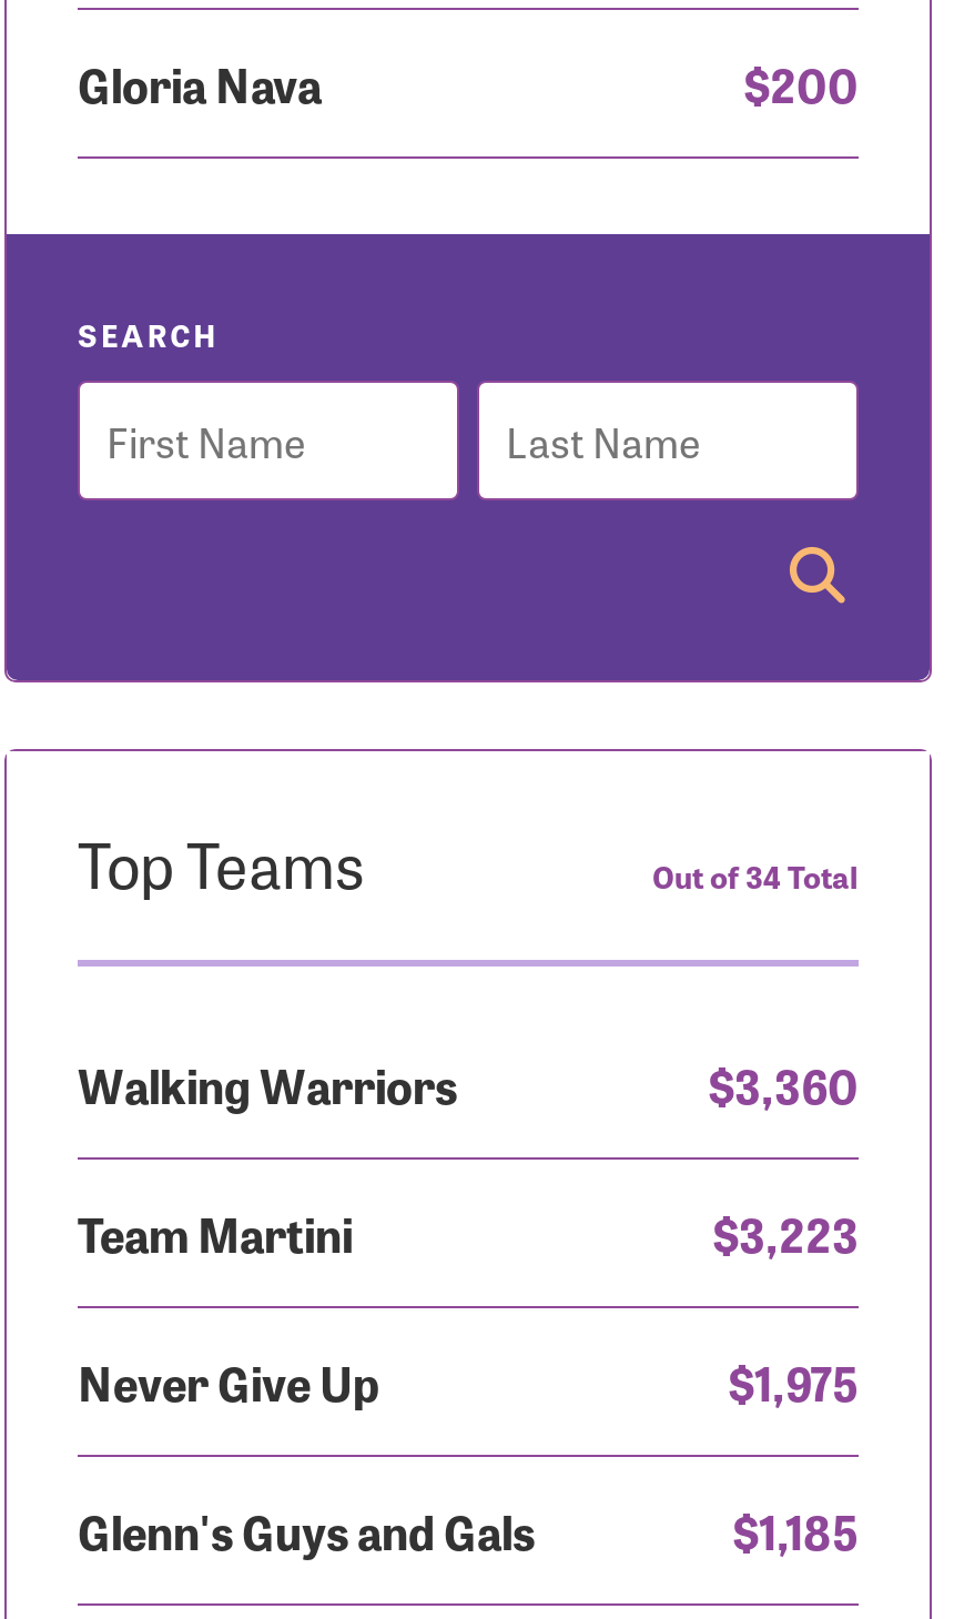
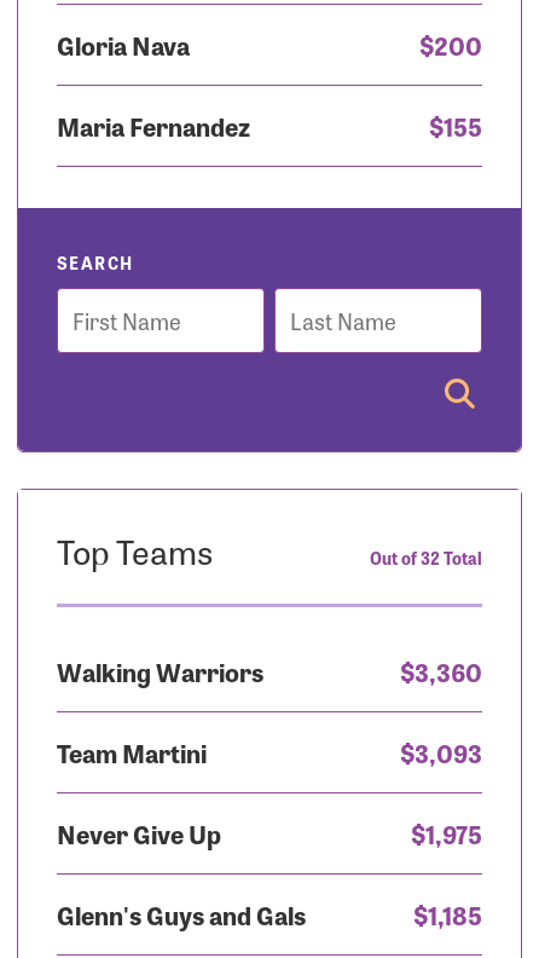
+ Maria Fernandez
+ $155

- Out of 34 Total
+ Out of 32 Total

- $3,223
+ $3,093
